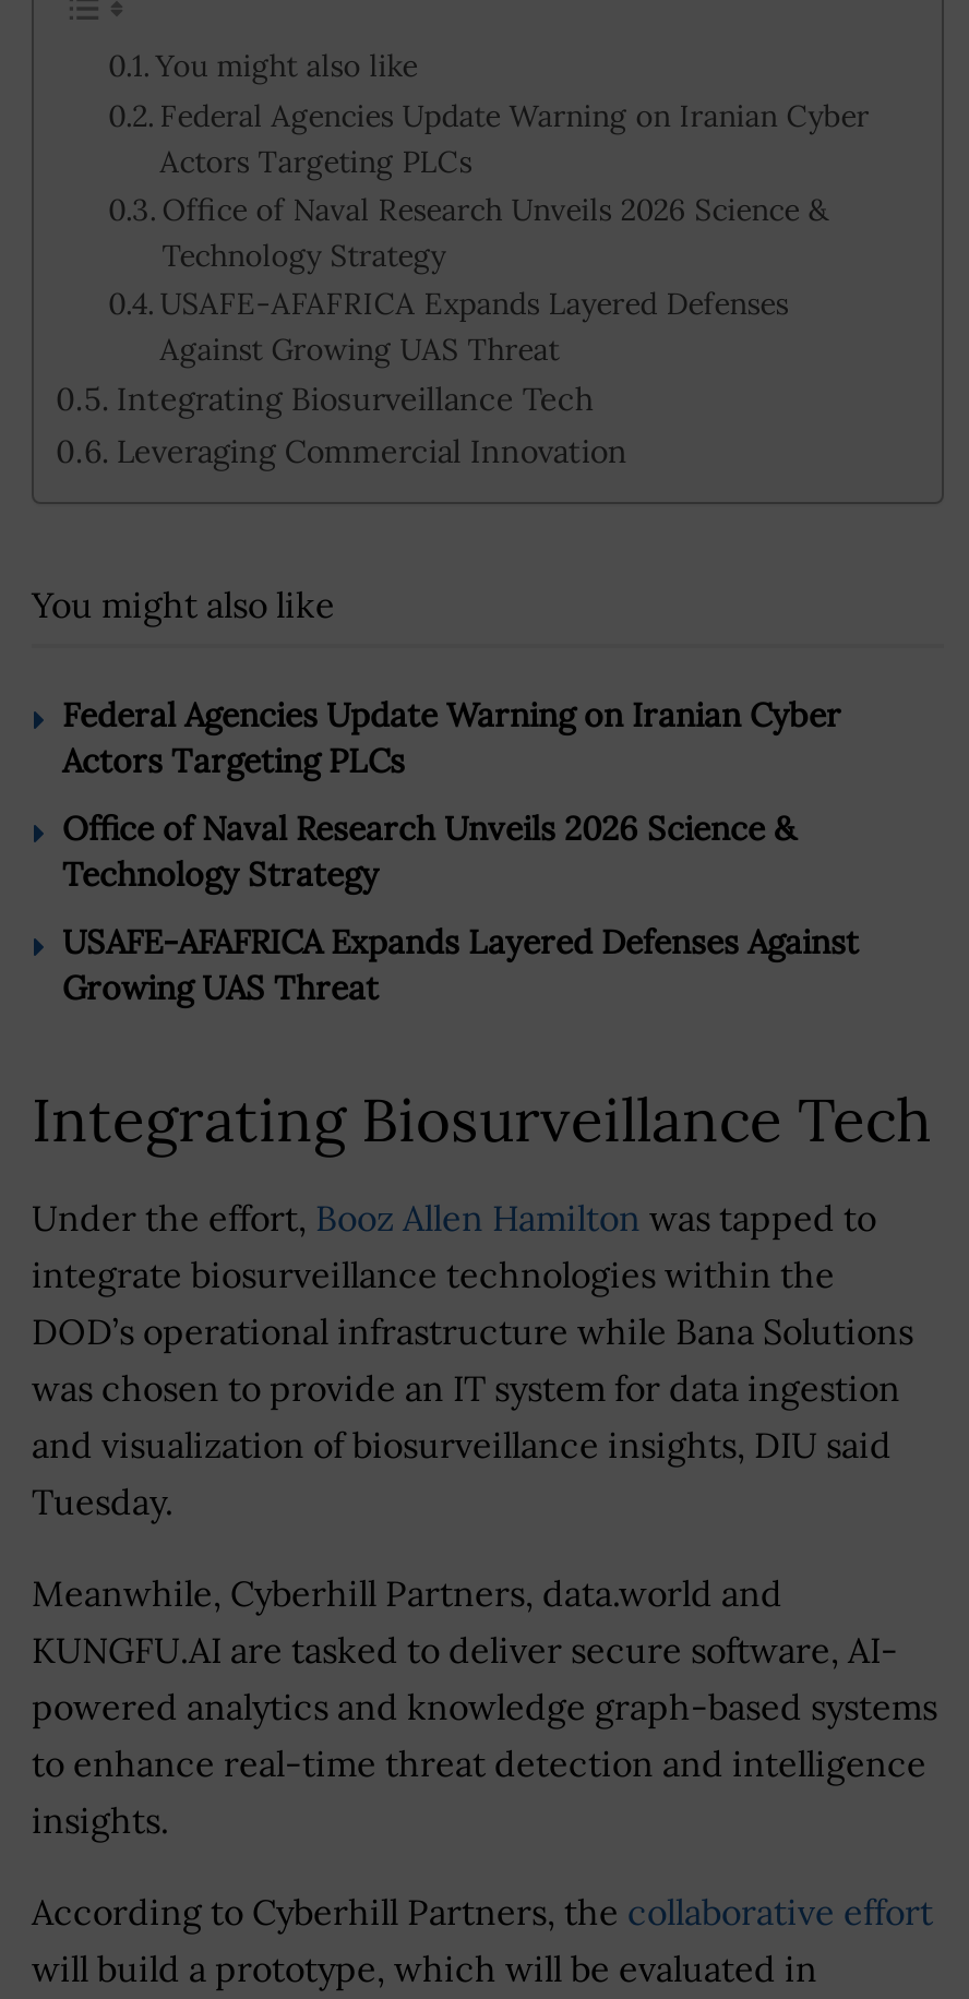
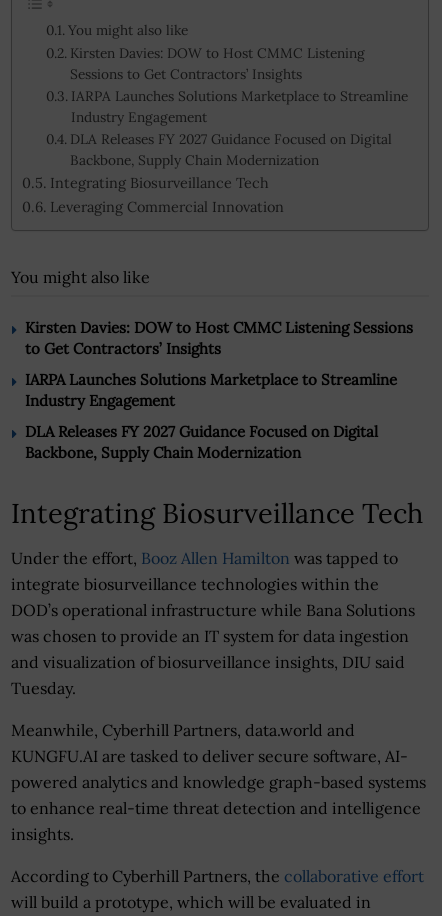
- Federal Agencies Update Warning on Iranian Cyber
- Actors Targeting PLCs
- Office of Naval Research Unveils 2026 Science &
- Technology Strategy
- USAFE-AFAFRICA Expands Layered Defenses
- Against Growing UAS Threat
+ Kirsten Davies: DOW to Host CMMC Listening
+ Sessions to Get Contractors’ Insights
+ IARPA Launches Solutions Marketplace to Streamline
+ Industry Engagement
+ DLA Releases FY 2027 Guidance Focused on Digital
+ Backbone, Supply Chain Modernization

- Federal Agencies Update Warning on Iranian Cyber
- Actors Targeting PLCs
+ Kirsten Davies: DOW to Host CMMC Listening Sessions
+ to Get Contractors’ Insights

- Office of Naval Research Unveils 2026 Science &
- Technology Strategy
+ IARPA Launches Solutions Marketplace to Streamline
+ Industry Engagement

- USAFE-AFAFRICA Expands Layered Defenses Against
- Growing UAS Threat
+ DLA Releases FY 2027 Guidance Focused on Digital
+ Backbone, Supply Chain Modernization
